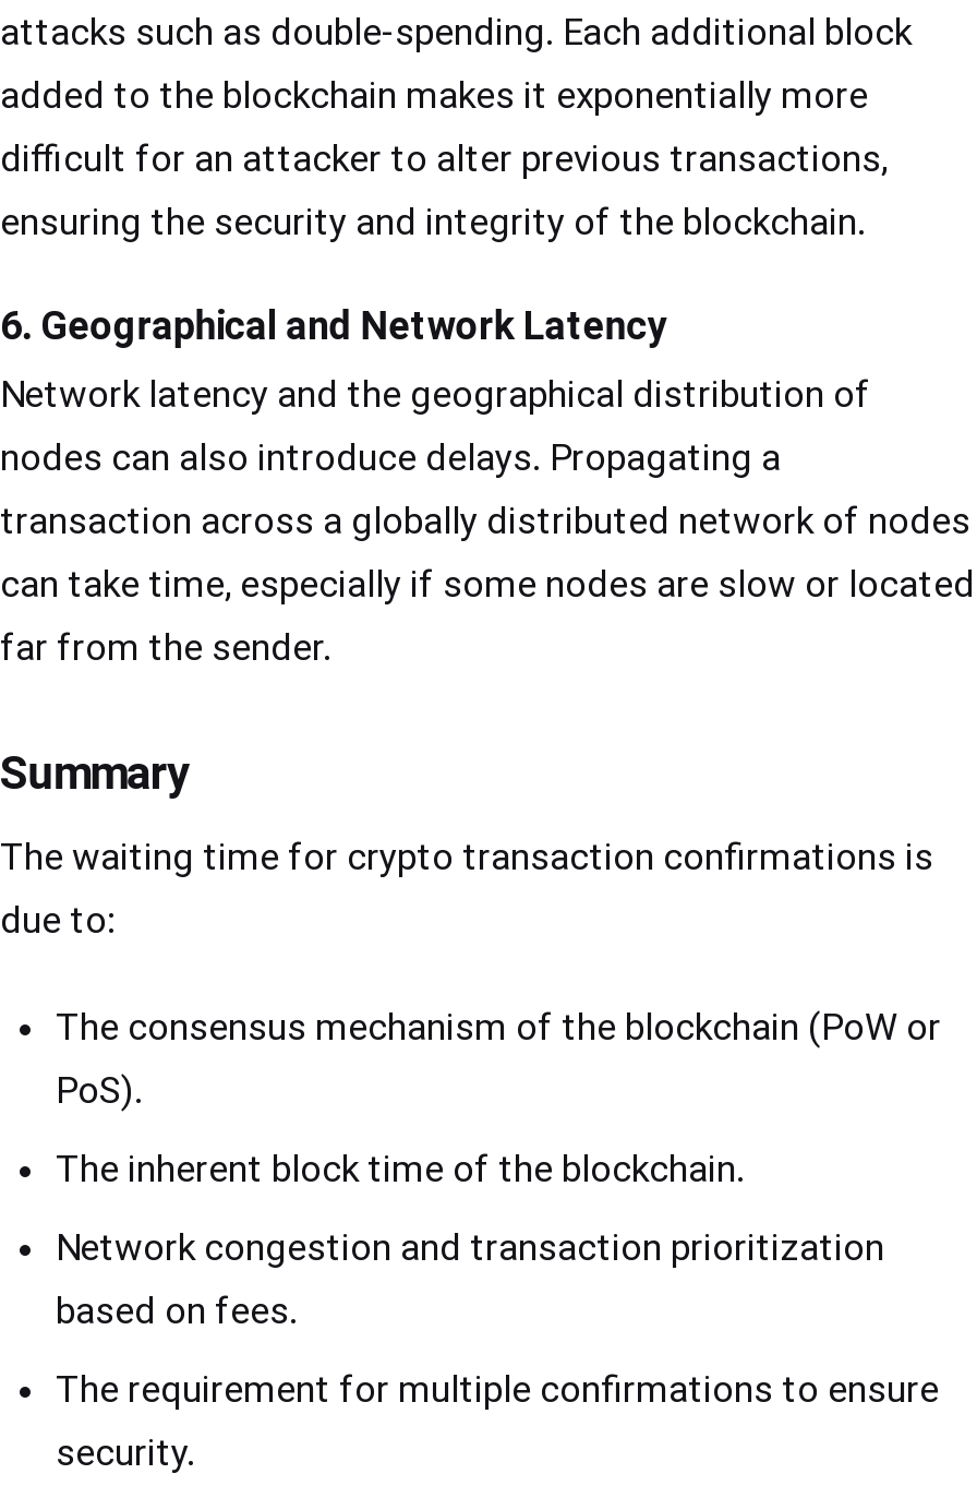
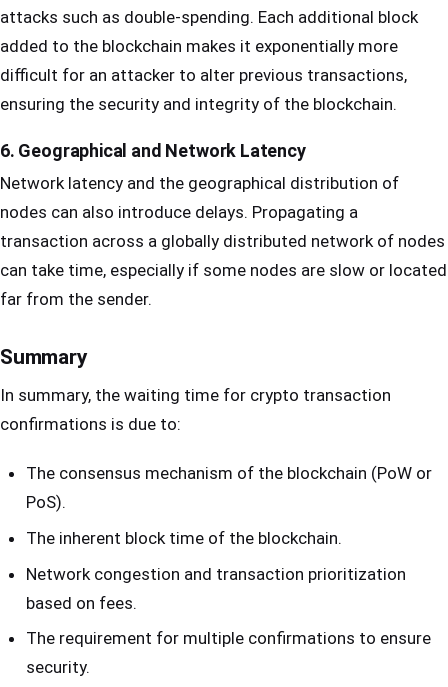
- The waiting time for crypto transaction confirmations is
- due to:
+ In summary, the waiting time for crypto transaction
+ confirmations is due to:
